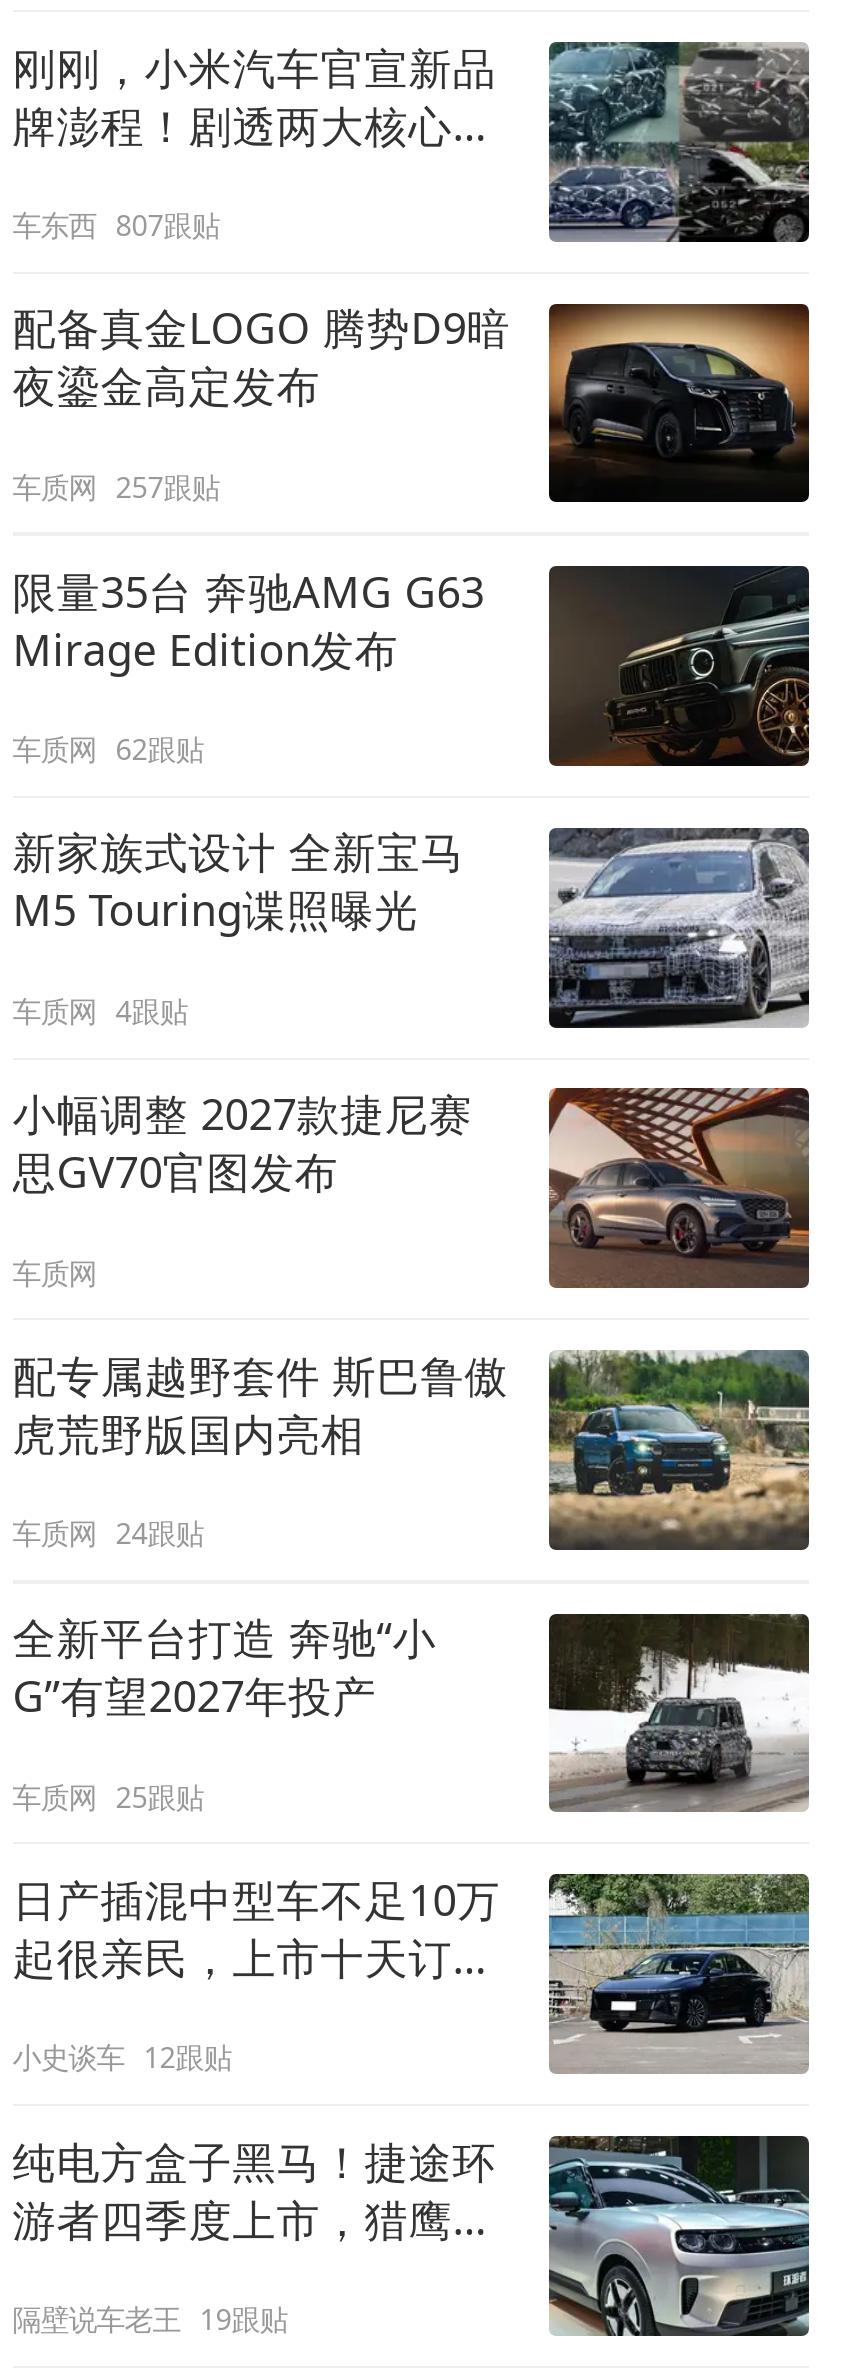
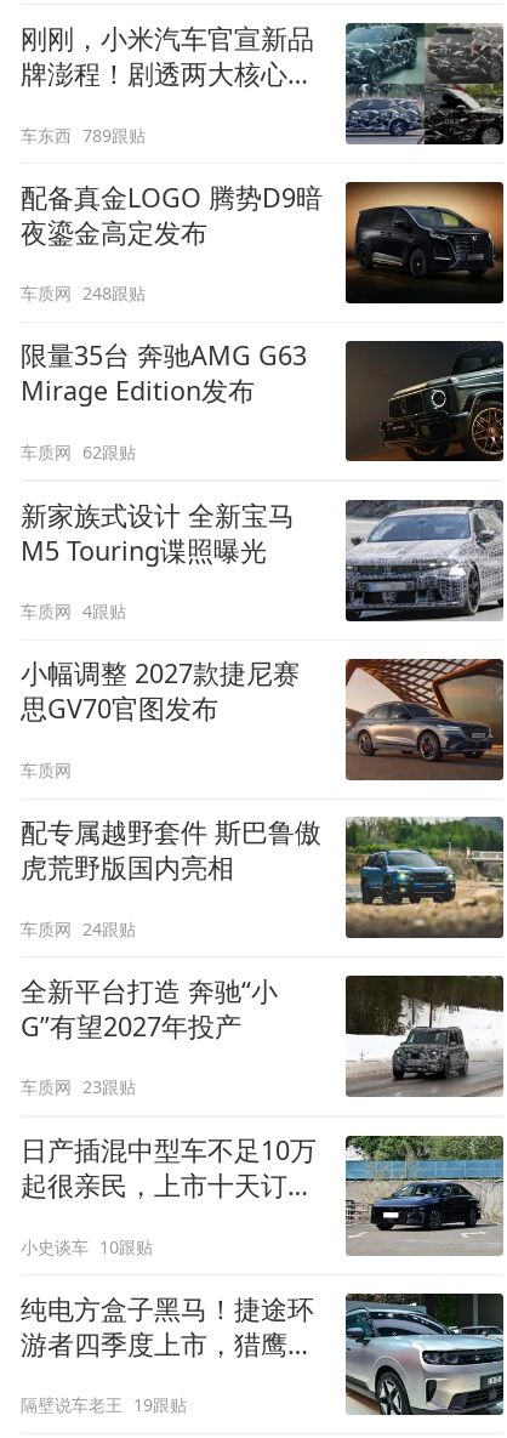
- 车东西 807跟贴
+ 车东西 789跟贴

- 车质网 257跟贴
+ 车质网 248跟贴

- 车质网 25跟贴
+ 车质网 23跟贴

- 小史谈车 12跟贴
+ 小史谈车 10跟贴
